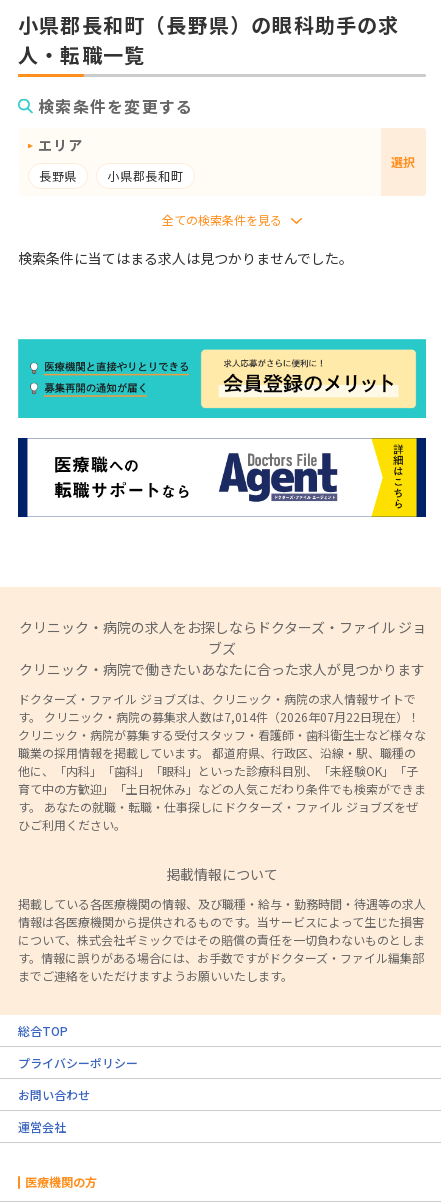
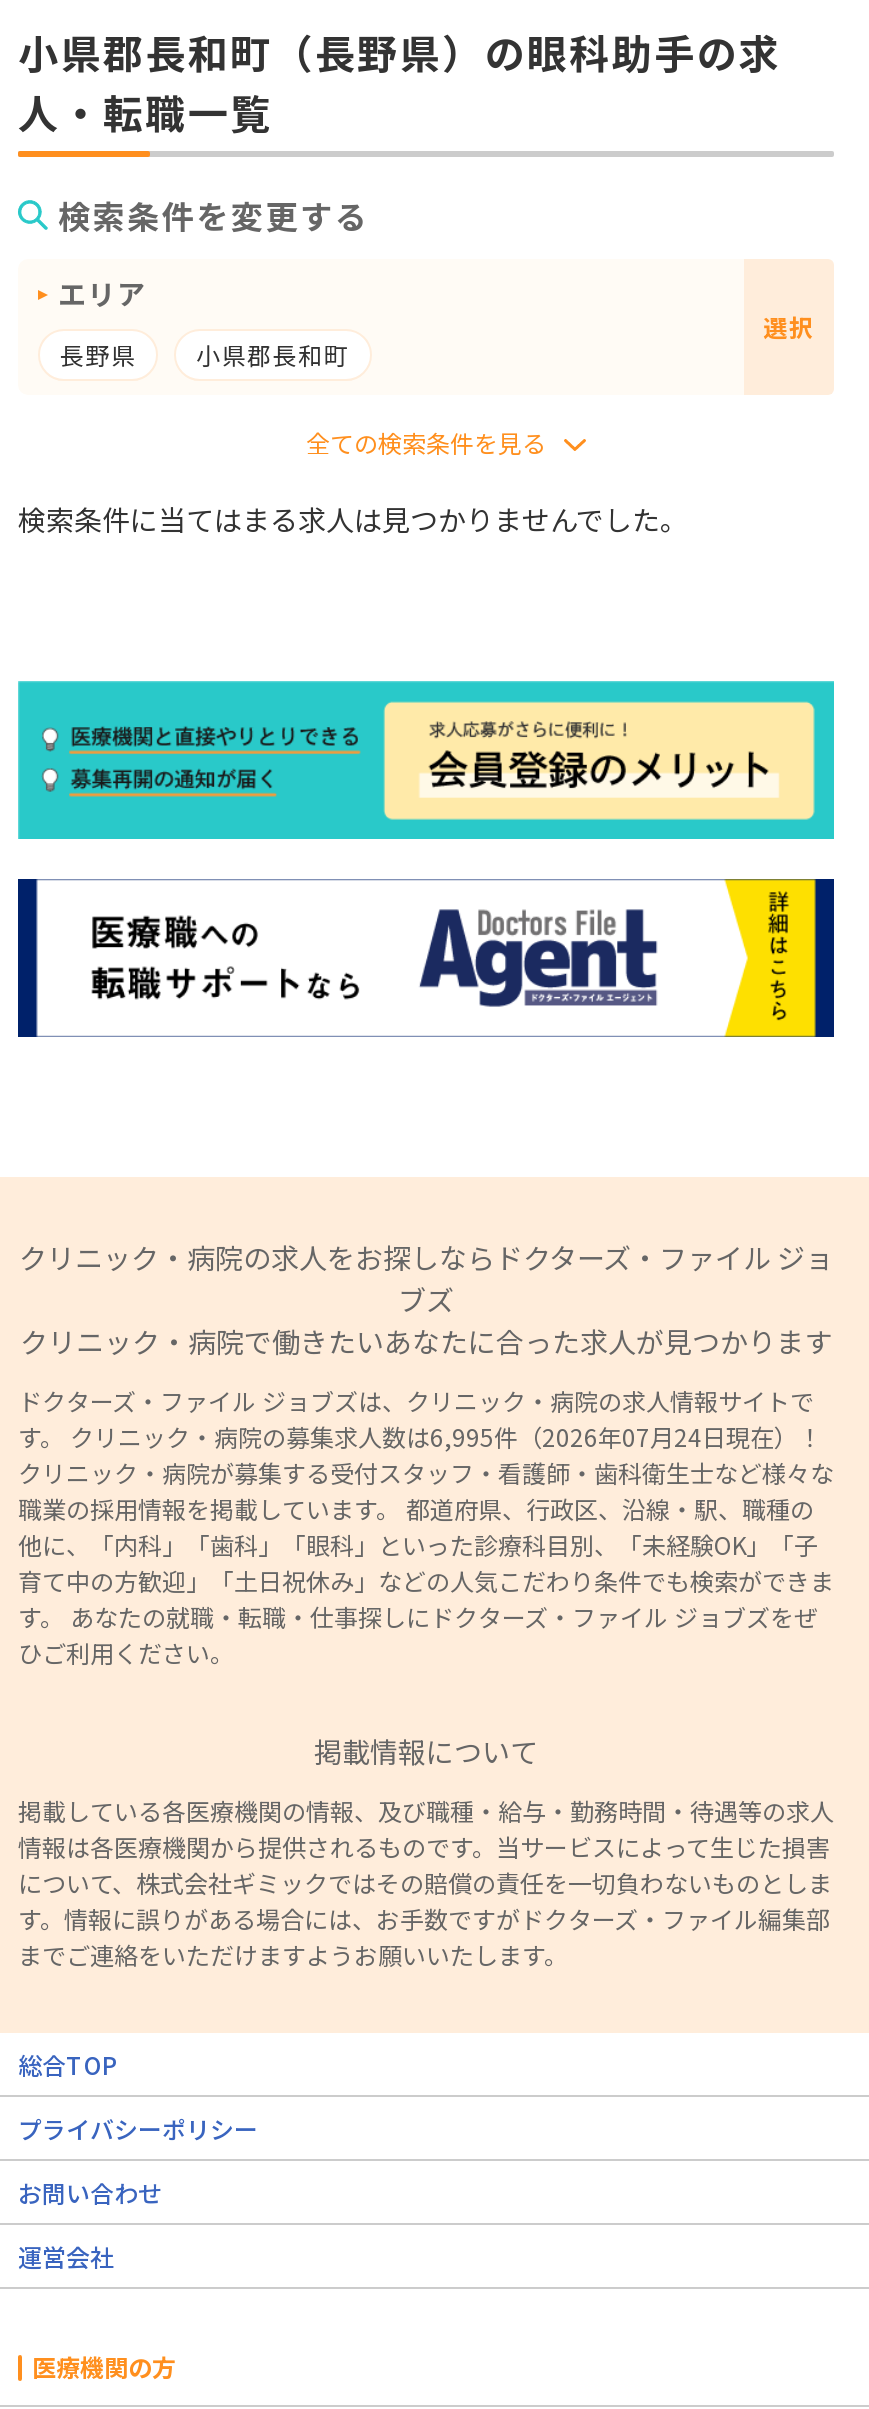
- す。 クリニック・病院の募集求人数は7,014件（2026年07月22日現在）！
+ す。 クリニック・病院の募集求人数は6,995件（2026年07月24日現在）！
